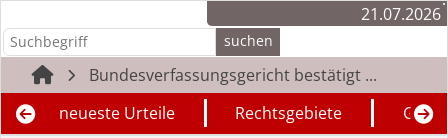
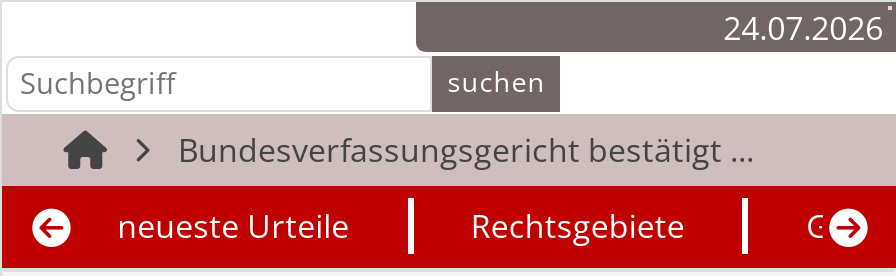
- 21.07.2026
+ 24.07.2026
